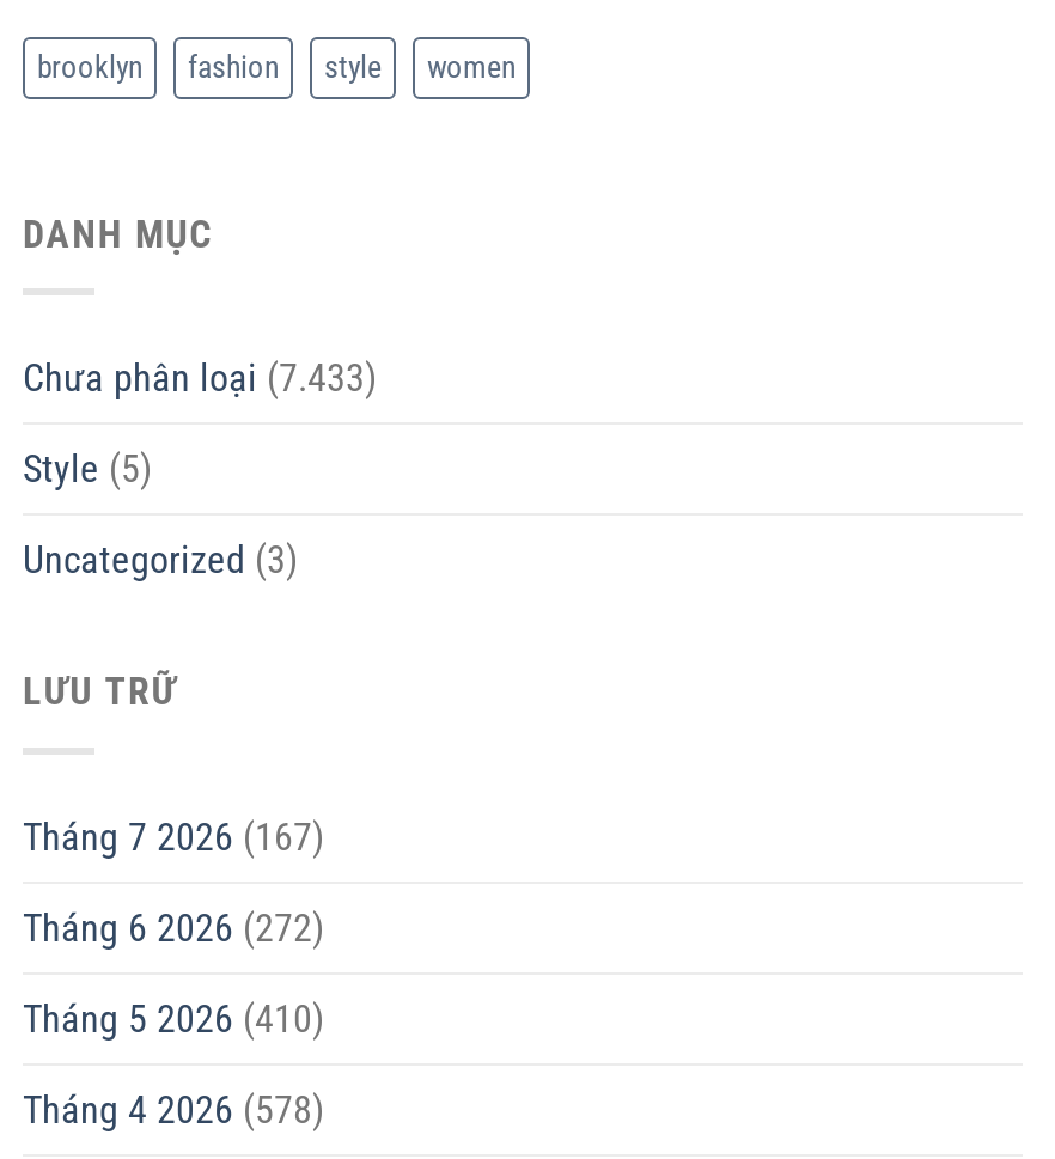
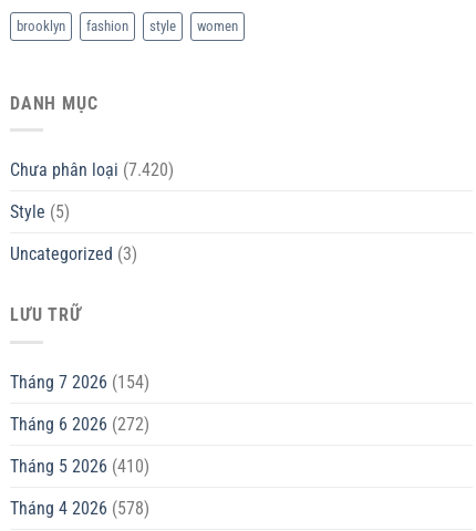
- Chưa phân loại (7.433)
+ Chưa phân loại (7.420)

- Tháng 7 2026 (167)
+ Tháng 7 2026 (154)
